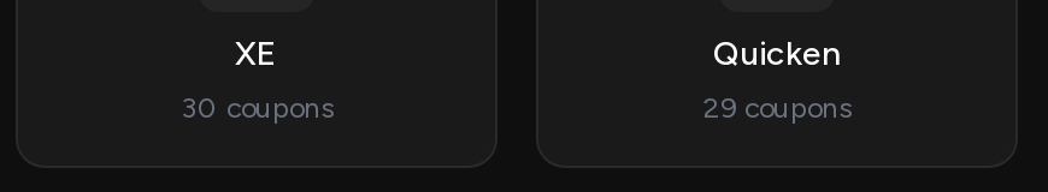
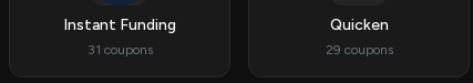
- XE
- 30 coupons
+ Instant Funding
+ 31 coupons
